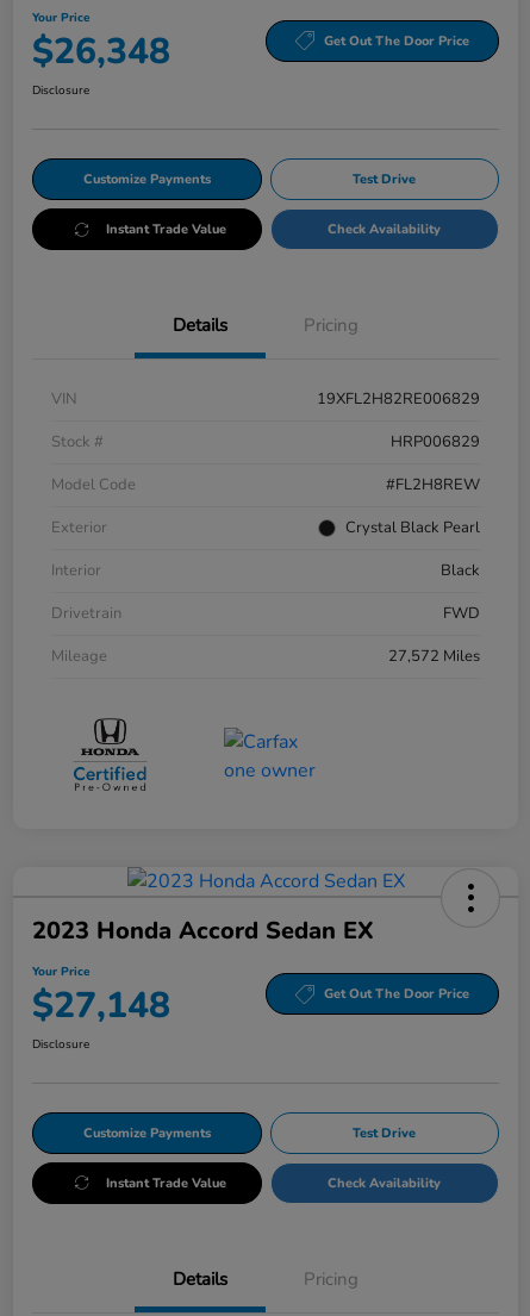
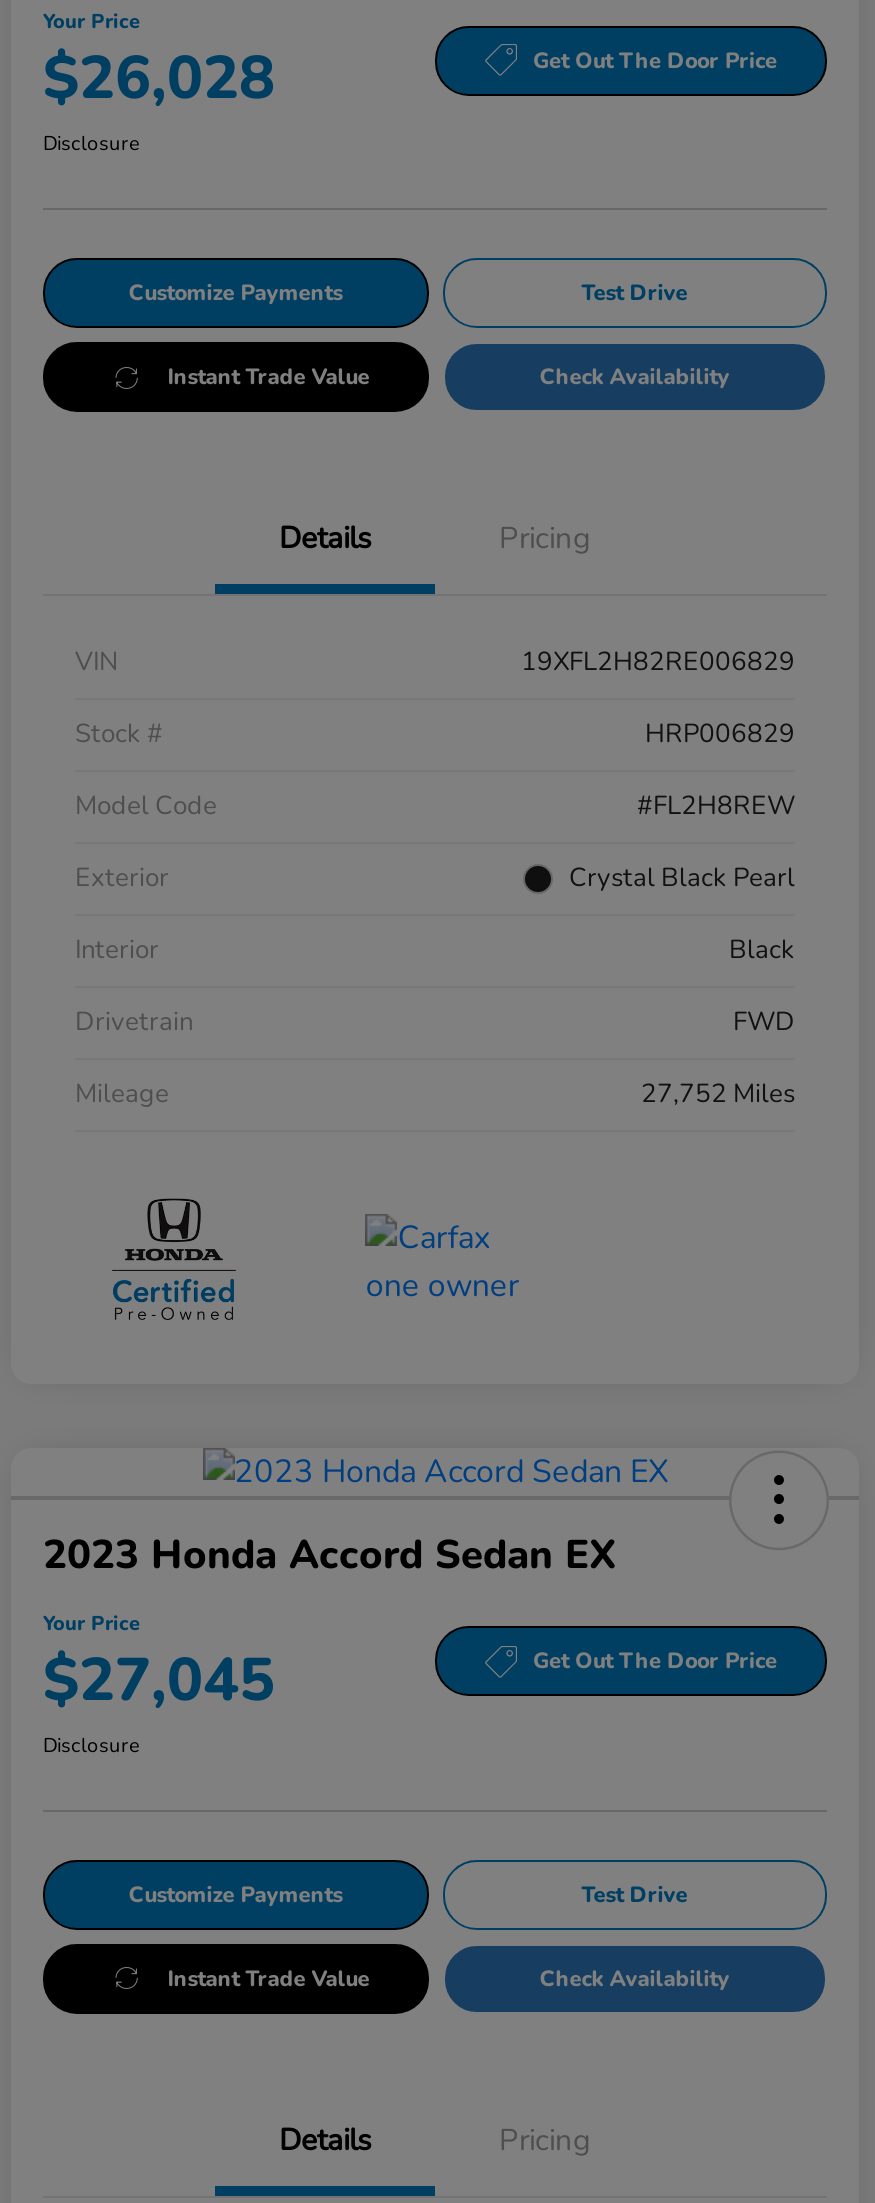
- $26,348
+ $26,028

- 27,572 Miles
+ 27,752 Miles

- $27,148
+ $27,045
